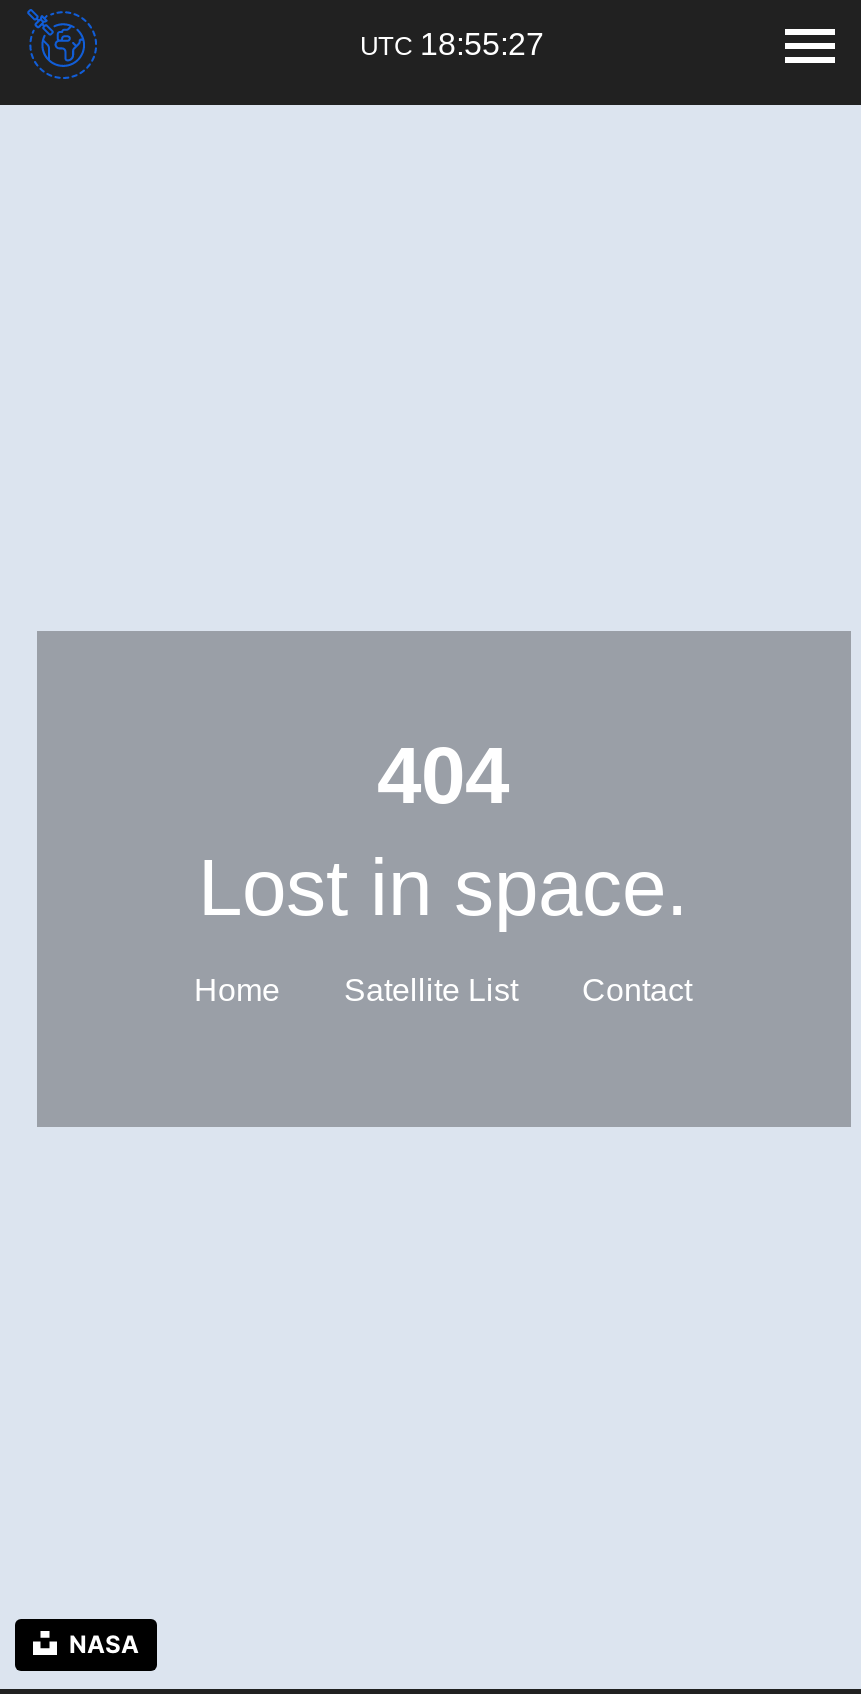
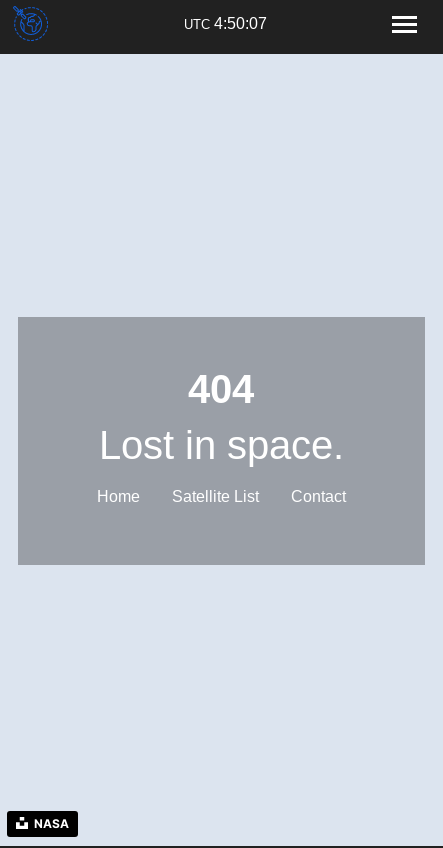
- UTC 18:55:27
+ UTC 4:50:07
